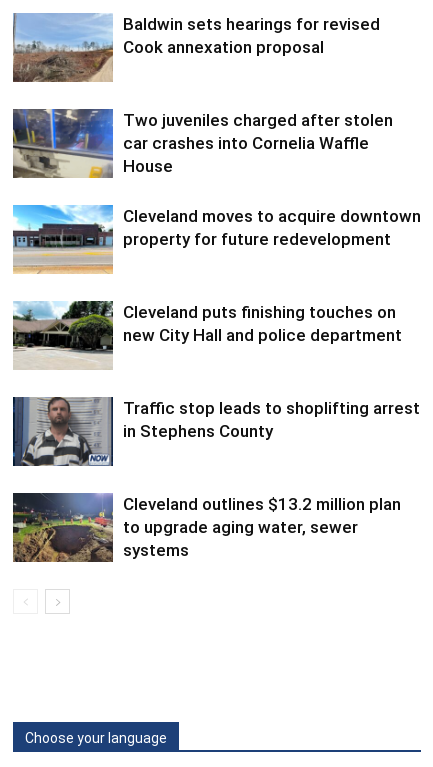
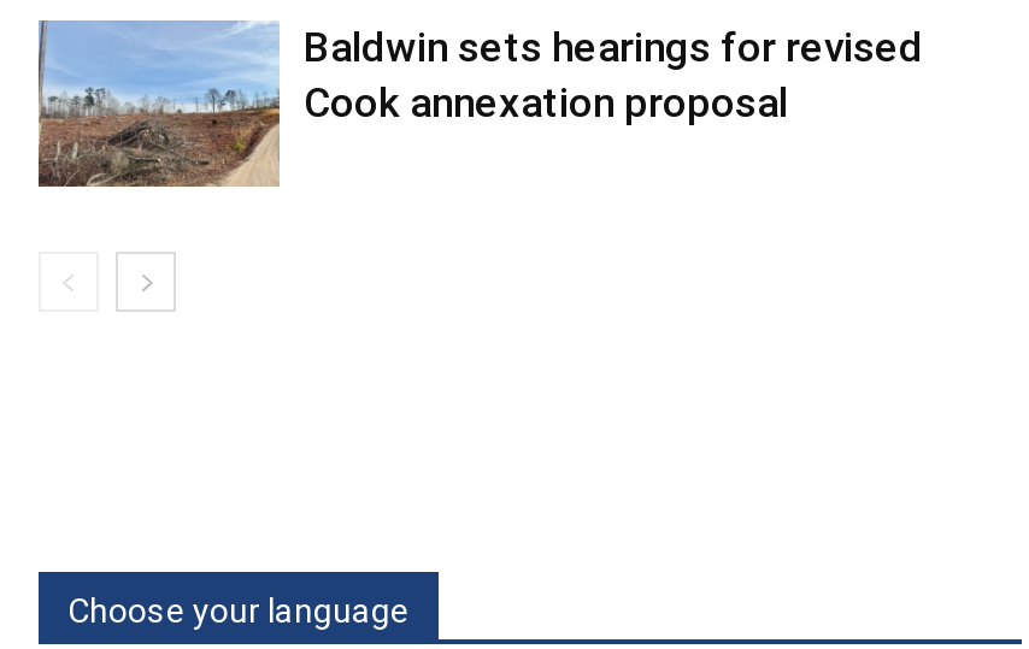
- [image]
- Two juveniles charged after stolen
- car crashes into Cornelia Waffle
- House
- Cleveland moves to acquire downtown
- property for future redevelopment

- [image]
- Cleveland puts finishing touches on
- new City Hall and police department

- [image]
- Traffic stop leads to shoplifting arrest
- in Stephens County

- [image]
- Cleveland outlines $13.2 million plan
- to upgrade aging water, sewer
- systems

- [image]
